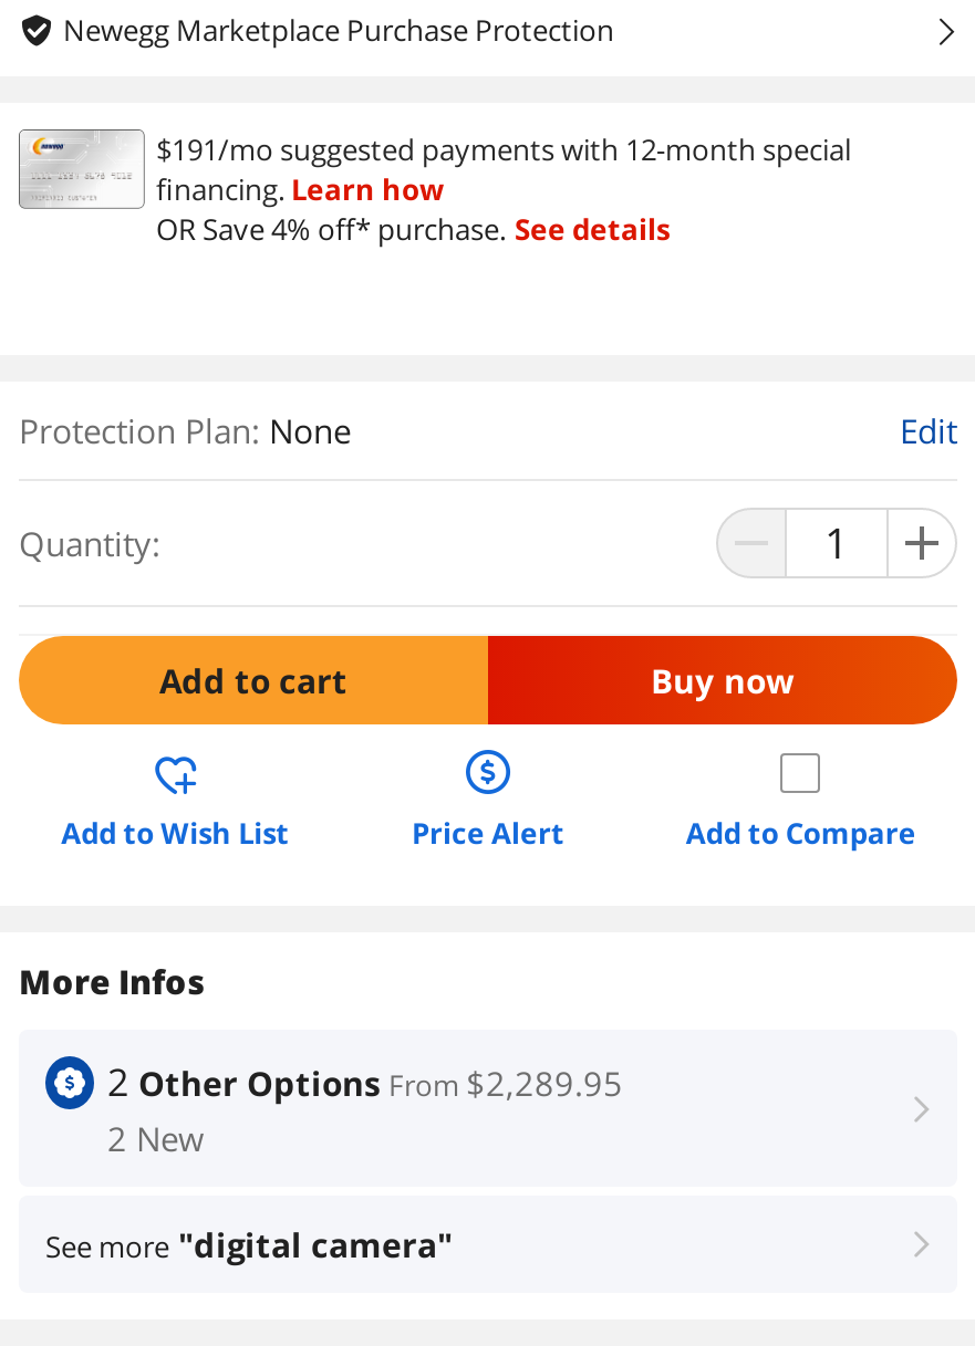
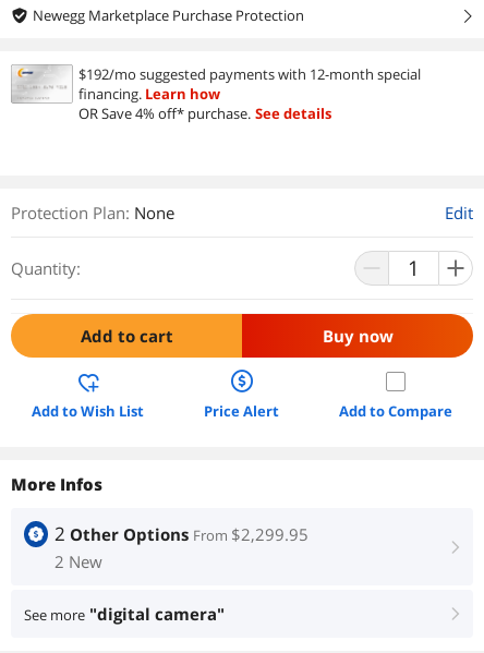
- $191/mo suggested payments with 12-month special
+ $192/mo suggested payments with 12-month special

- 2 Other Options From $2,289.95
+ 2 Other Options From $2,299.95
